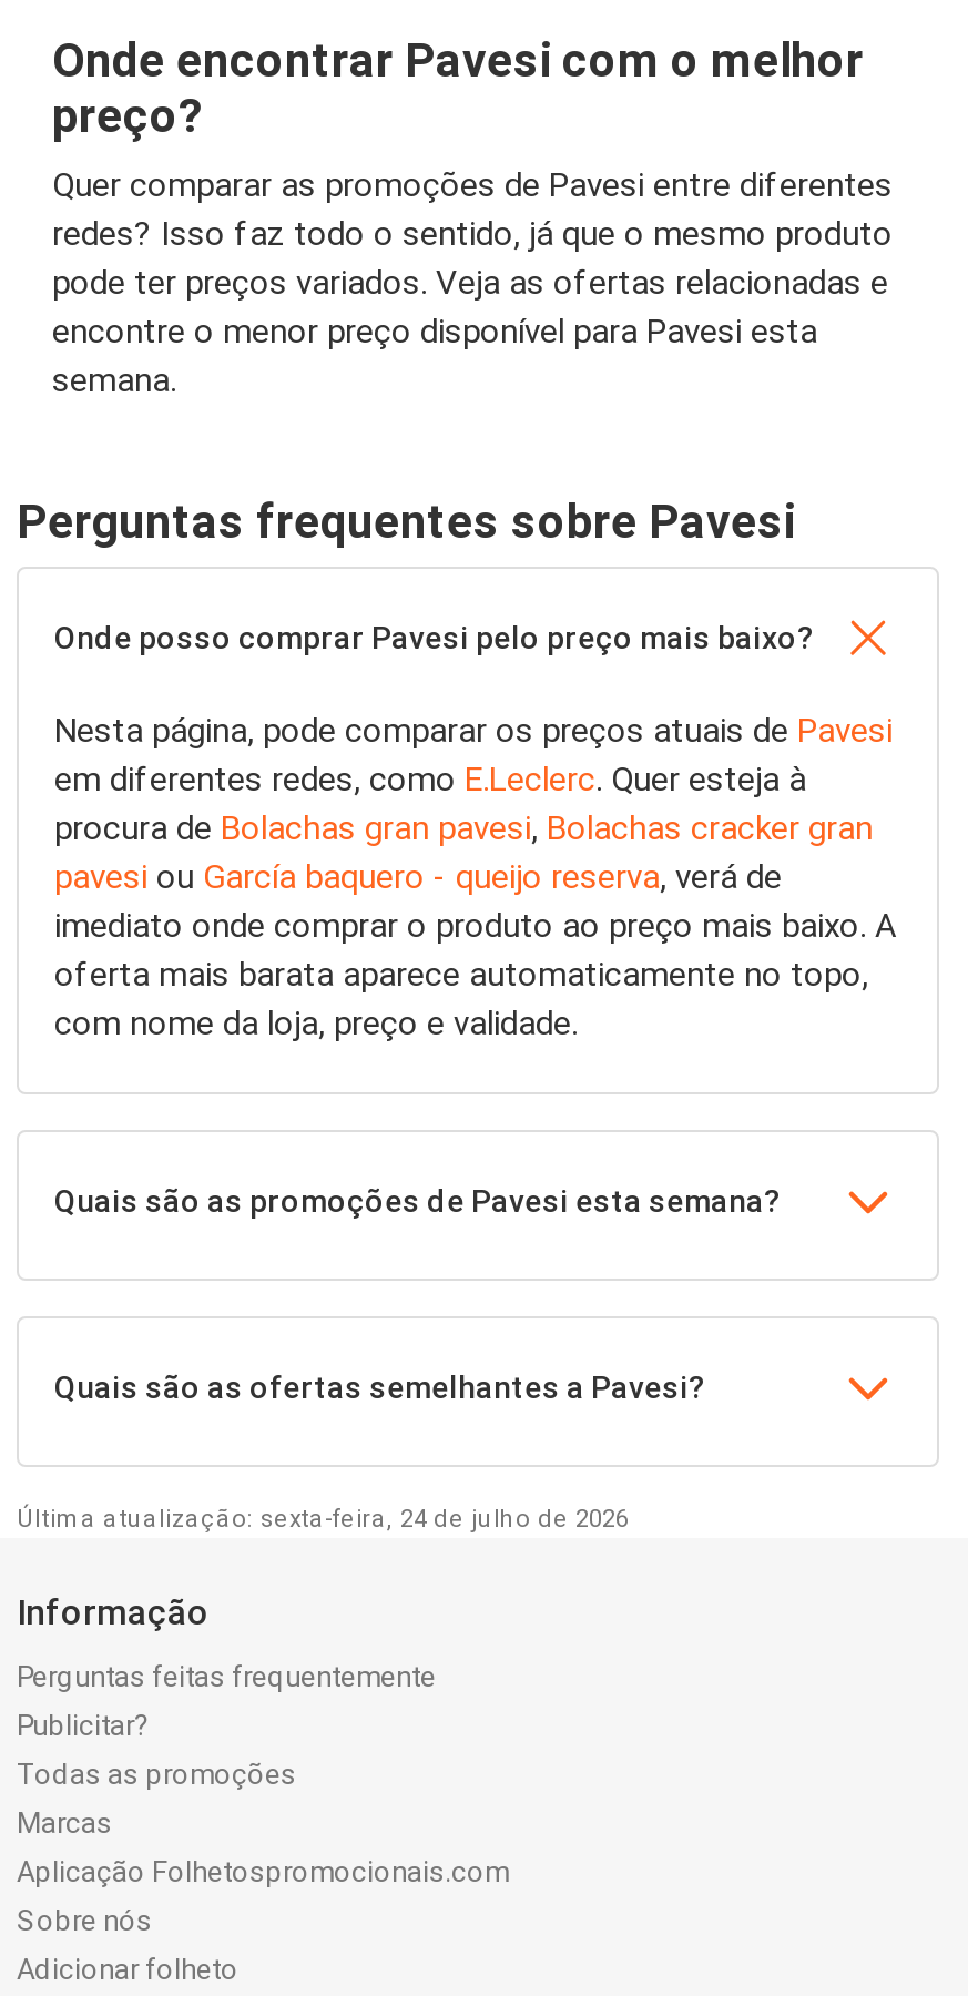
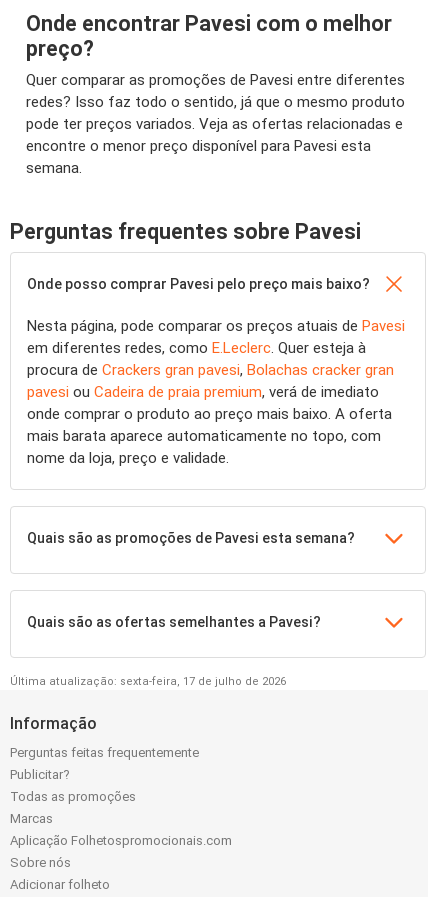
- procura de Bolachas gran pavesi, Bolachas cracker gran
- pavesi ou García baquero - queijo reserva, verá de
- imediato onde comprar o produto ao preço mais baixo. A
- oferta mais barata aparece automaticamente no topo,
- com nome da loja, preço e validade.
+ procura de Crackers gran pavesi, Bolachas cracker gran
+ pavesi ou Cadeira de praia premium, verá de imediato
+ onde comprar o produto ao preço mais baixo. A oferta
+ mais barata aparece automaticamente no topo, com
+ nome da loja, preço e validade.

- Última atualização: sexta-feira, 24 de julho de 2026
+ Última atualização: sexta-feira, 17 de julho de 2026
